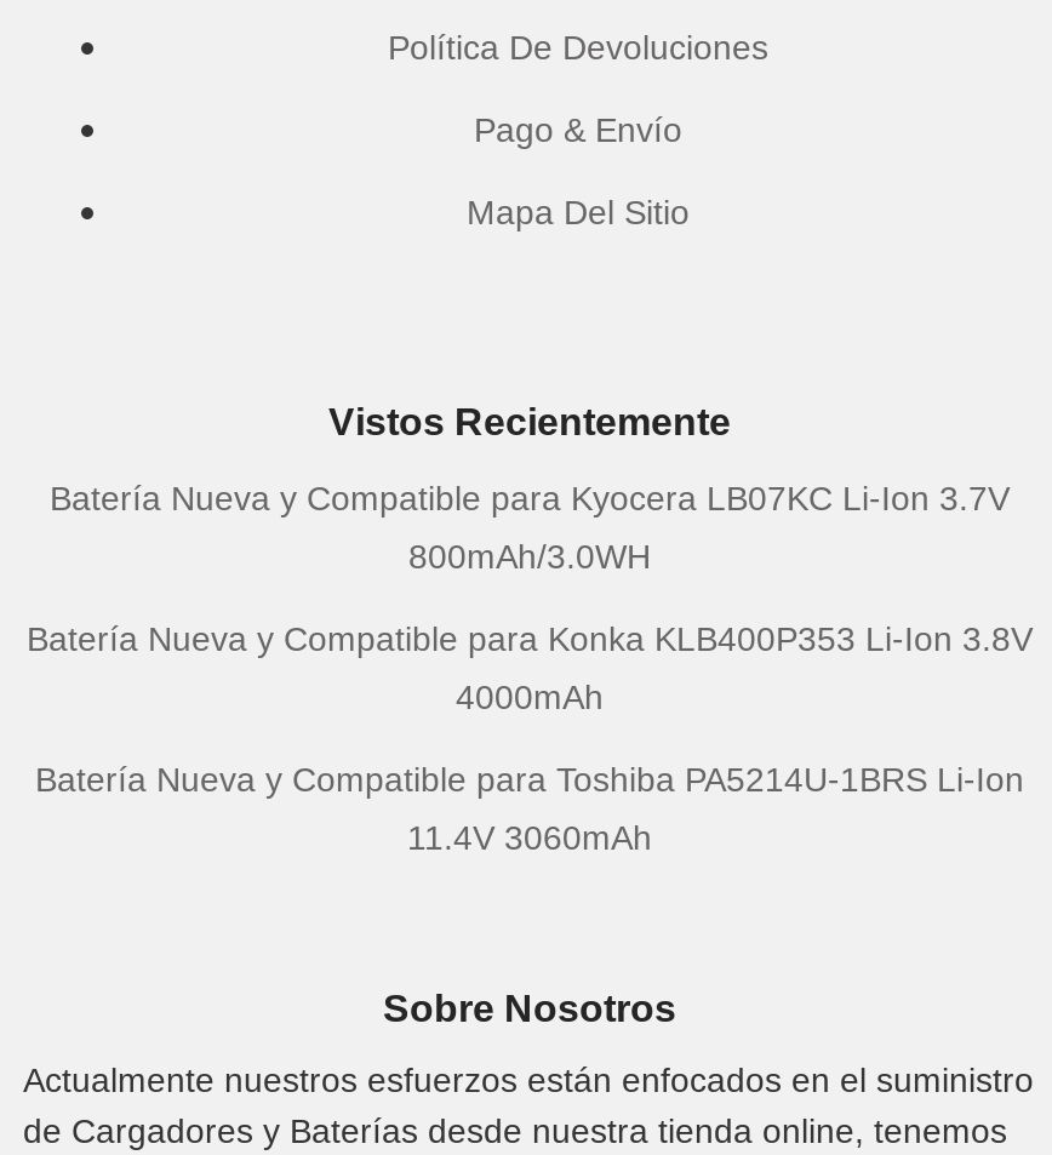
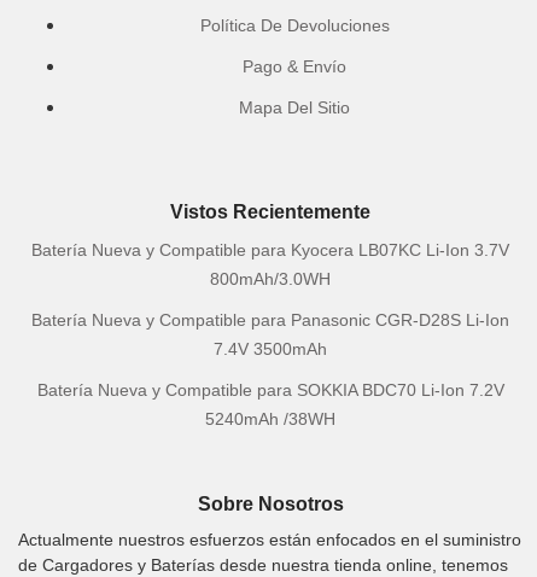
- Batería Nueva y Compatible para Konka KLB400P353 Li-Ion 3.8V
+ Batería Nueva y Compatible para Panasonic CGR-D28S Li-Ion

- 4000mAh
+ 7.4V 3500mAh

- Batería Nueva y Compatible para Toshiba PA5214U-1BRS Li-Ion
+ Batería Nueva y Compatible para SOKKIA BDC70 Li-Ion 7.2V

- 11.4V 3060mAh
+ 5240mAh /38WH
